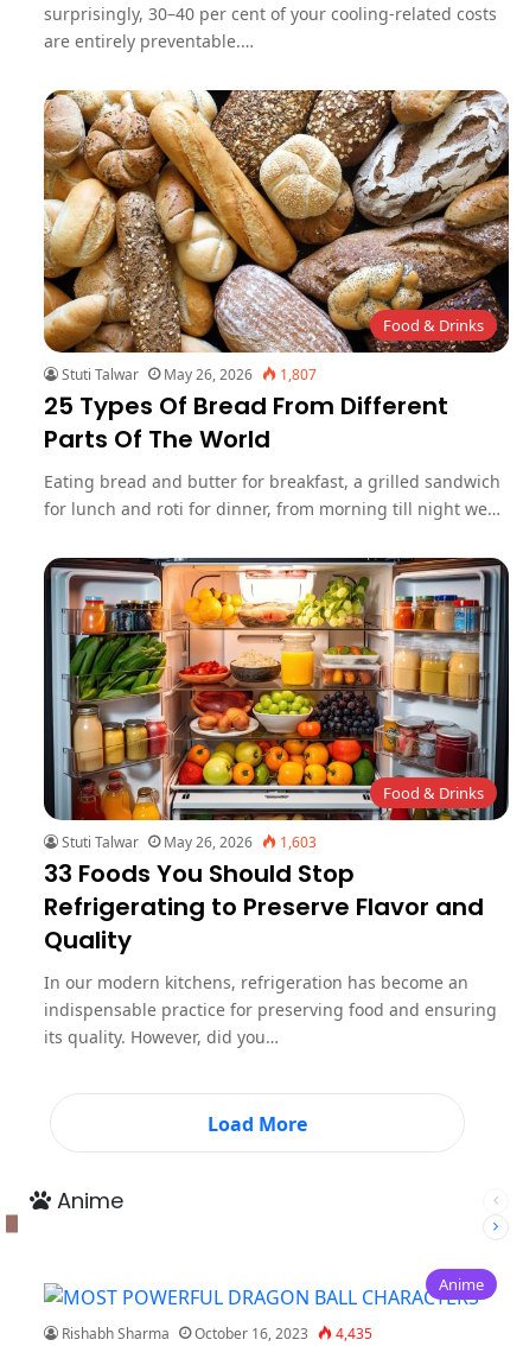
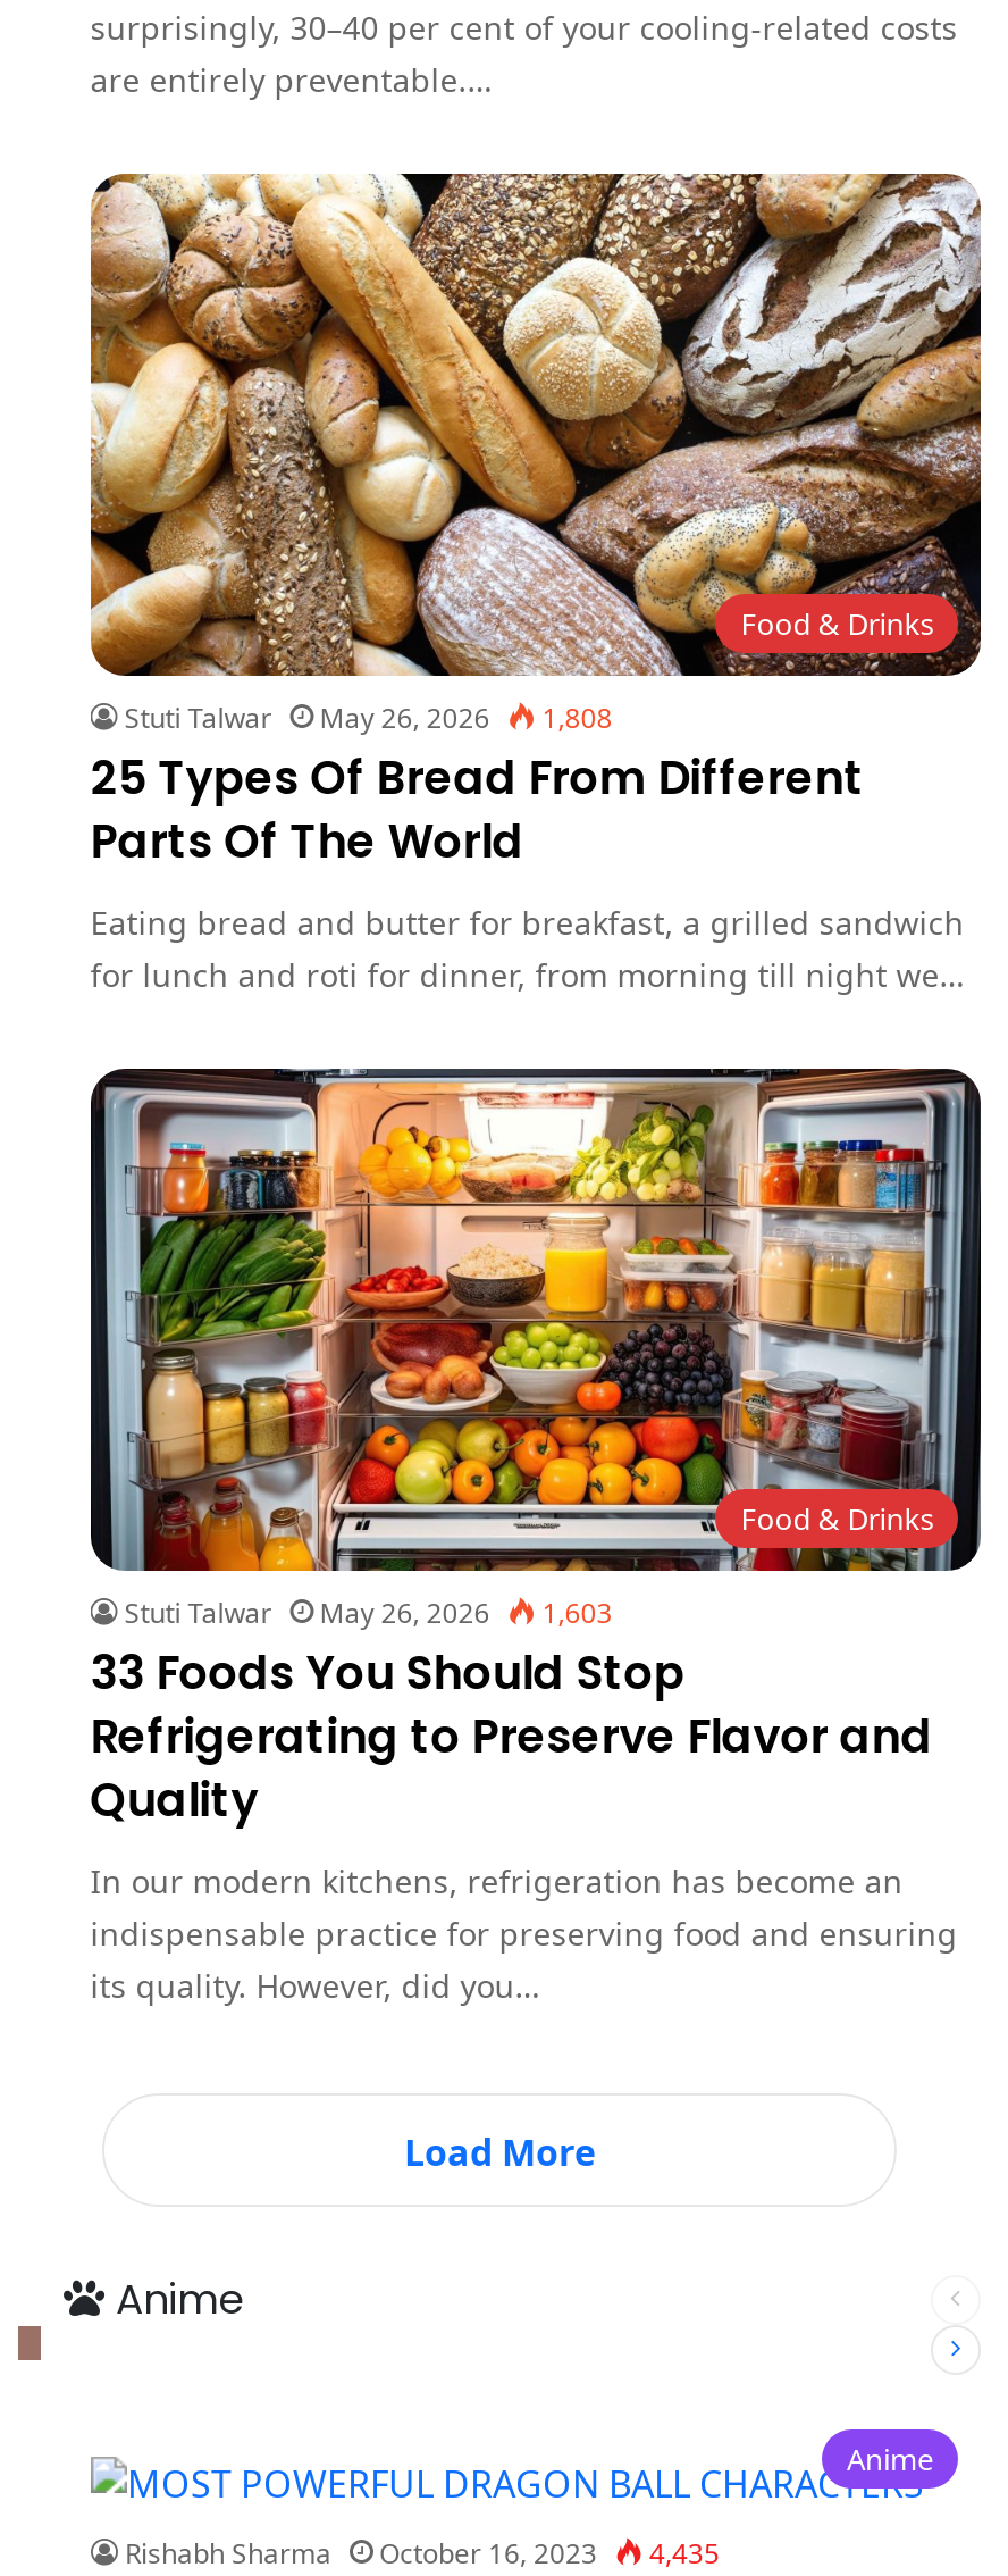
- Stuti Talwar May 26, 2026 1,807
+ Stuti Talwar May 26, 2026 1,808
